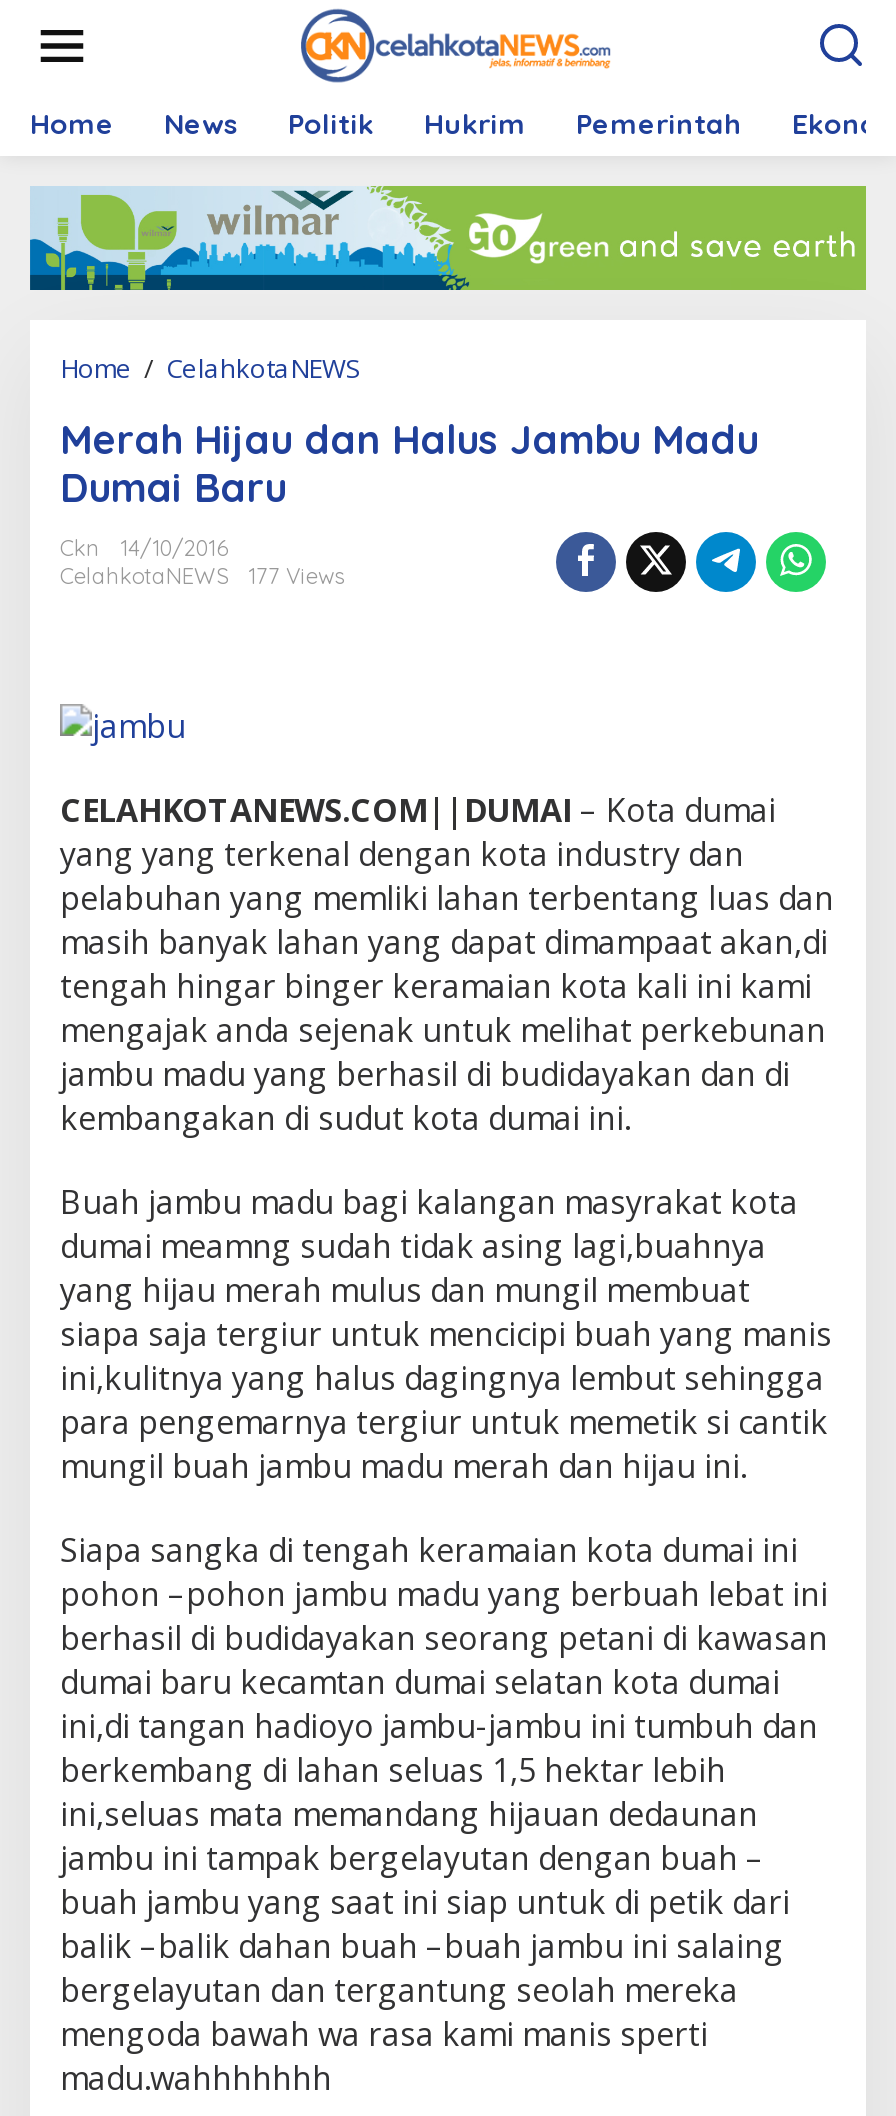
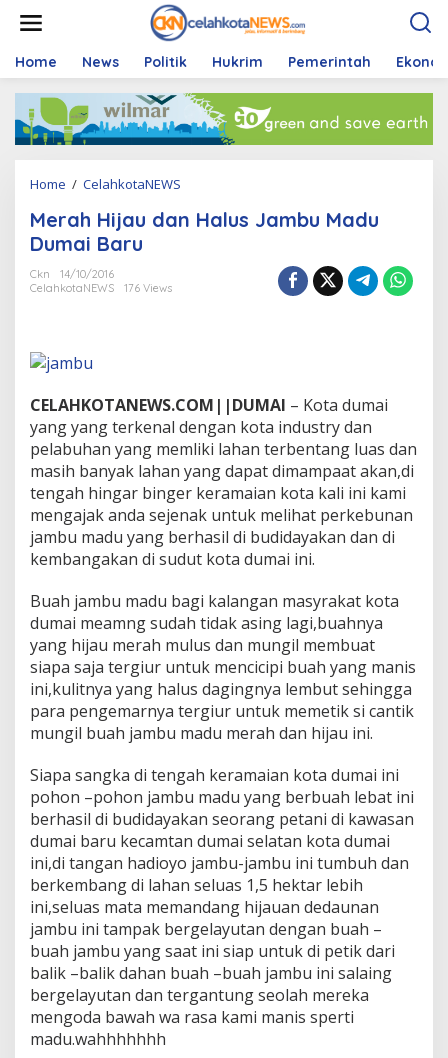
- 177 Views
+ 176 Views
